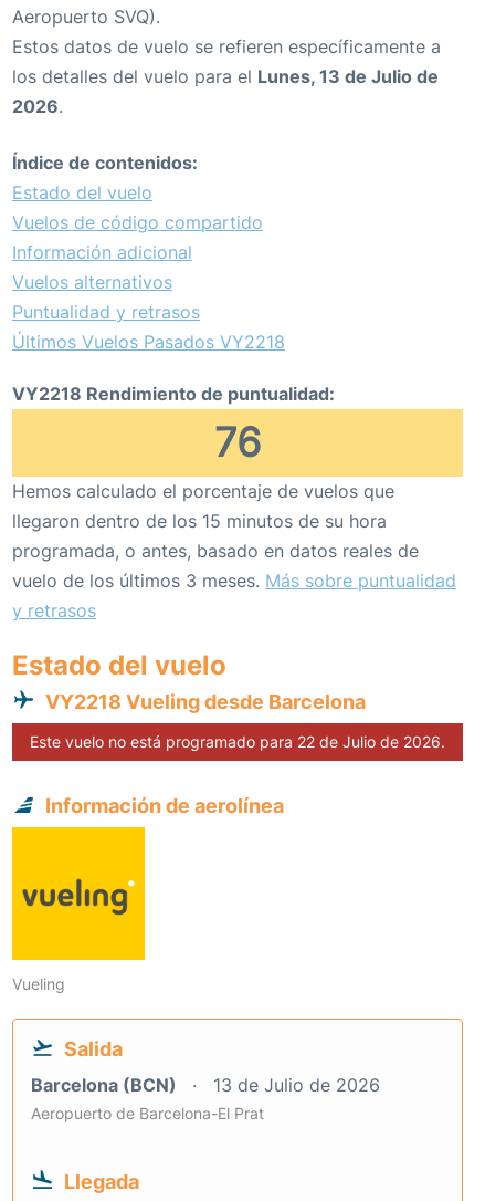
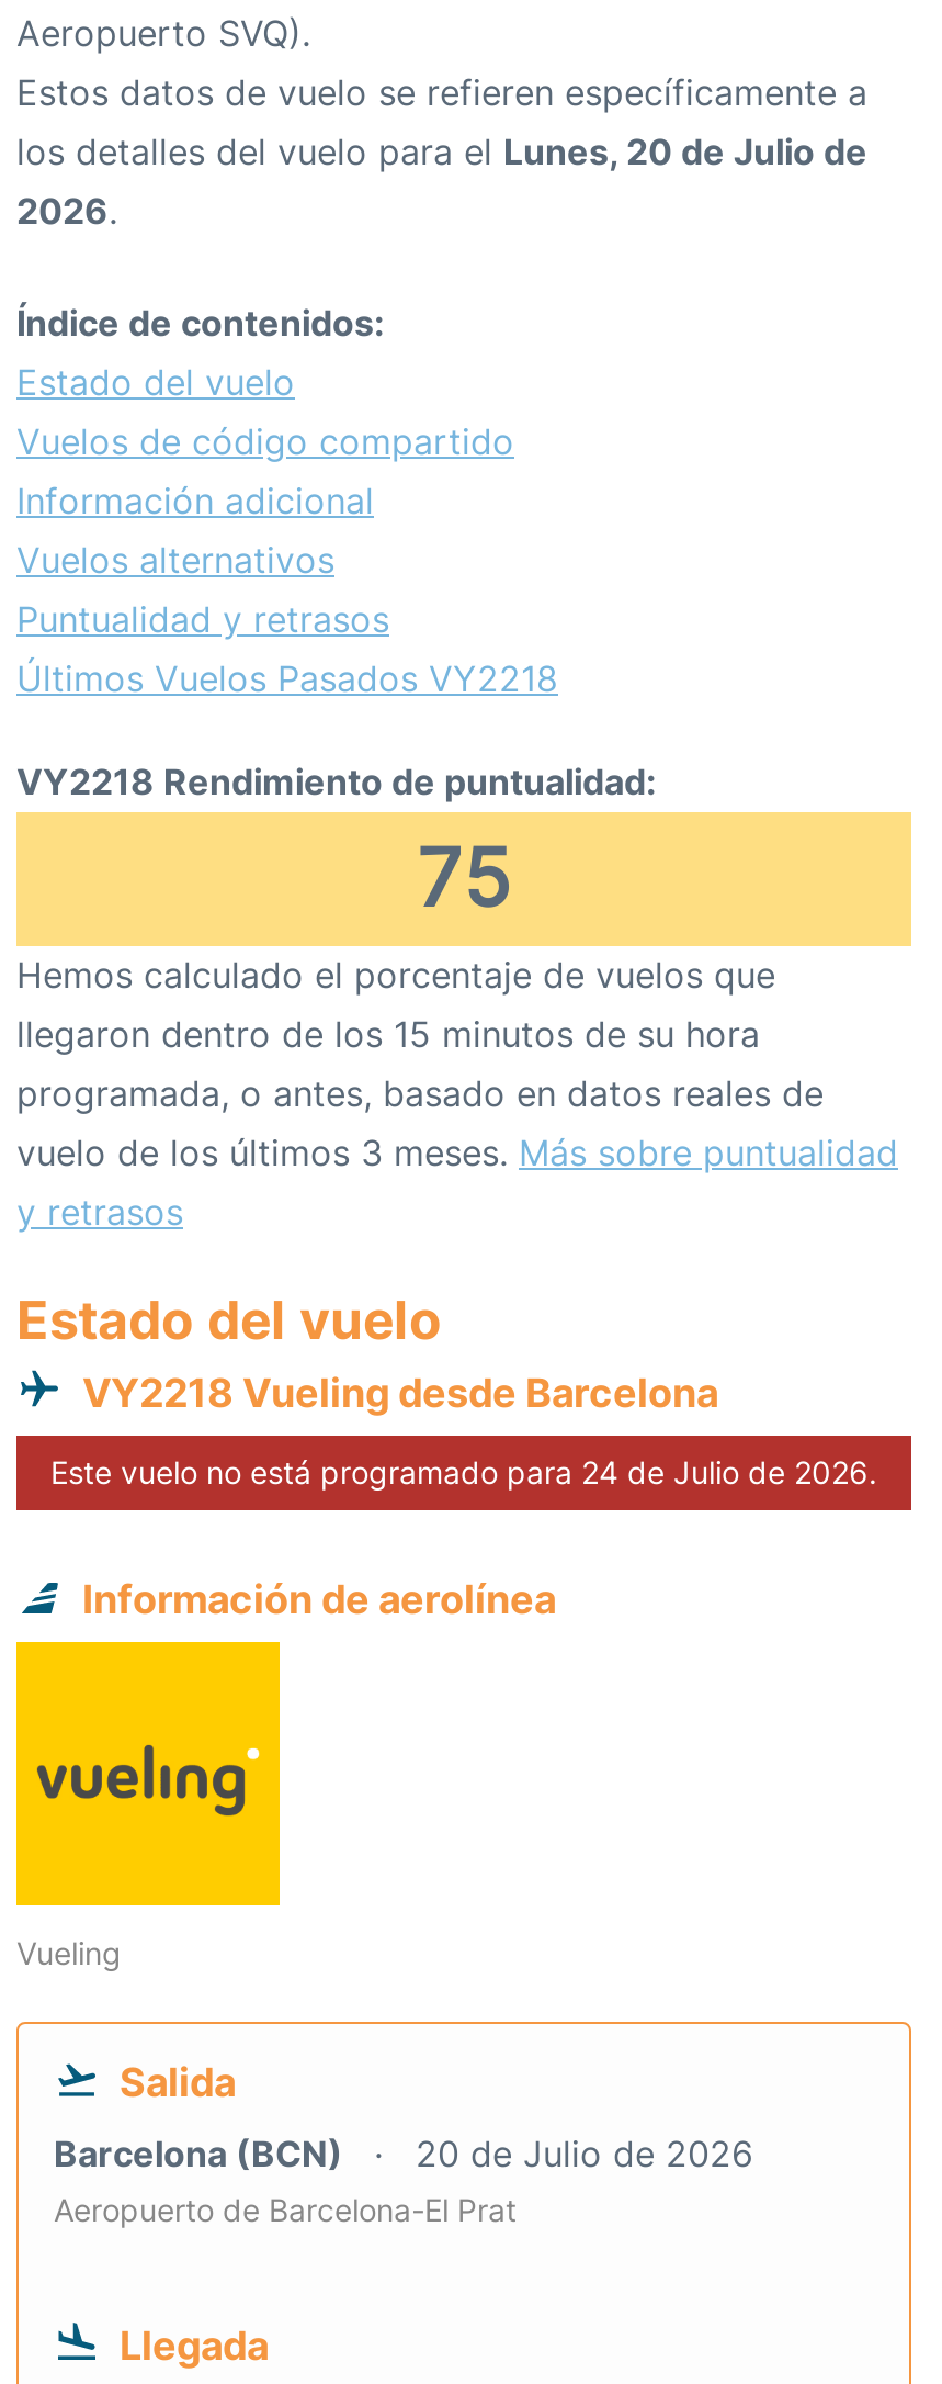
- los detalles del vuelo para el Lunes, 13 de Julio de
+ los detalles del vuelo para el Lunes, 20 de Julio de

- 76
+ 75

- Este vuelo no está programado para 22 de Julio de 2026.
+ Este vuelo no está programado para 24 de Julio de 2026.

- Barcelona (BCN) 13 de Julio de 2026
+ Barcelona (BCN) 20 de Julio de 2026
